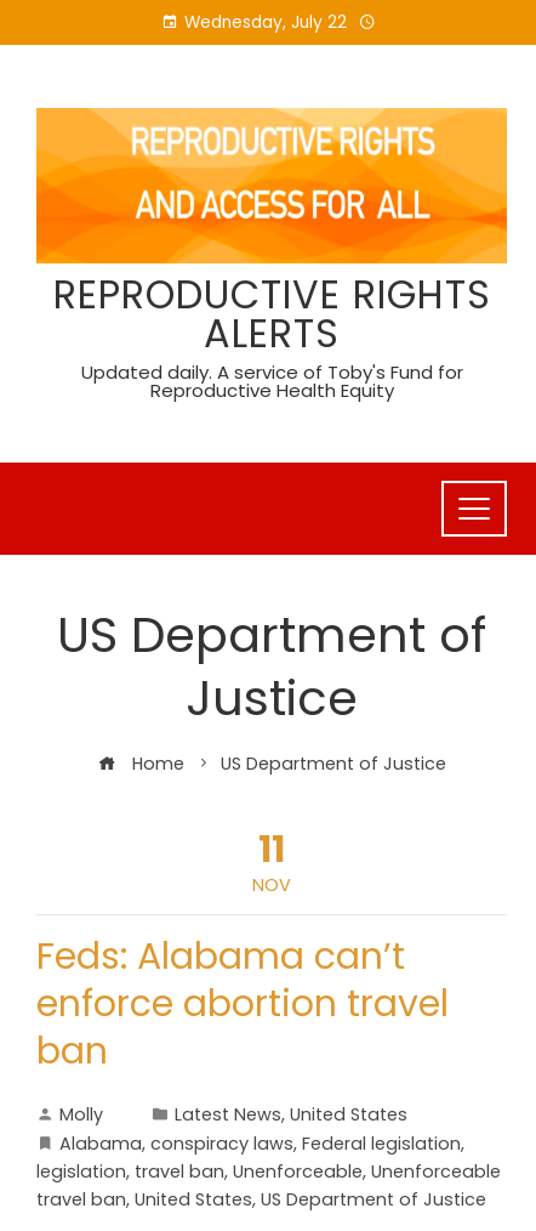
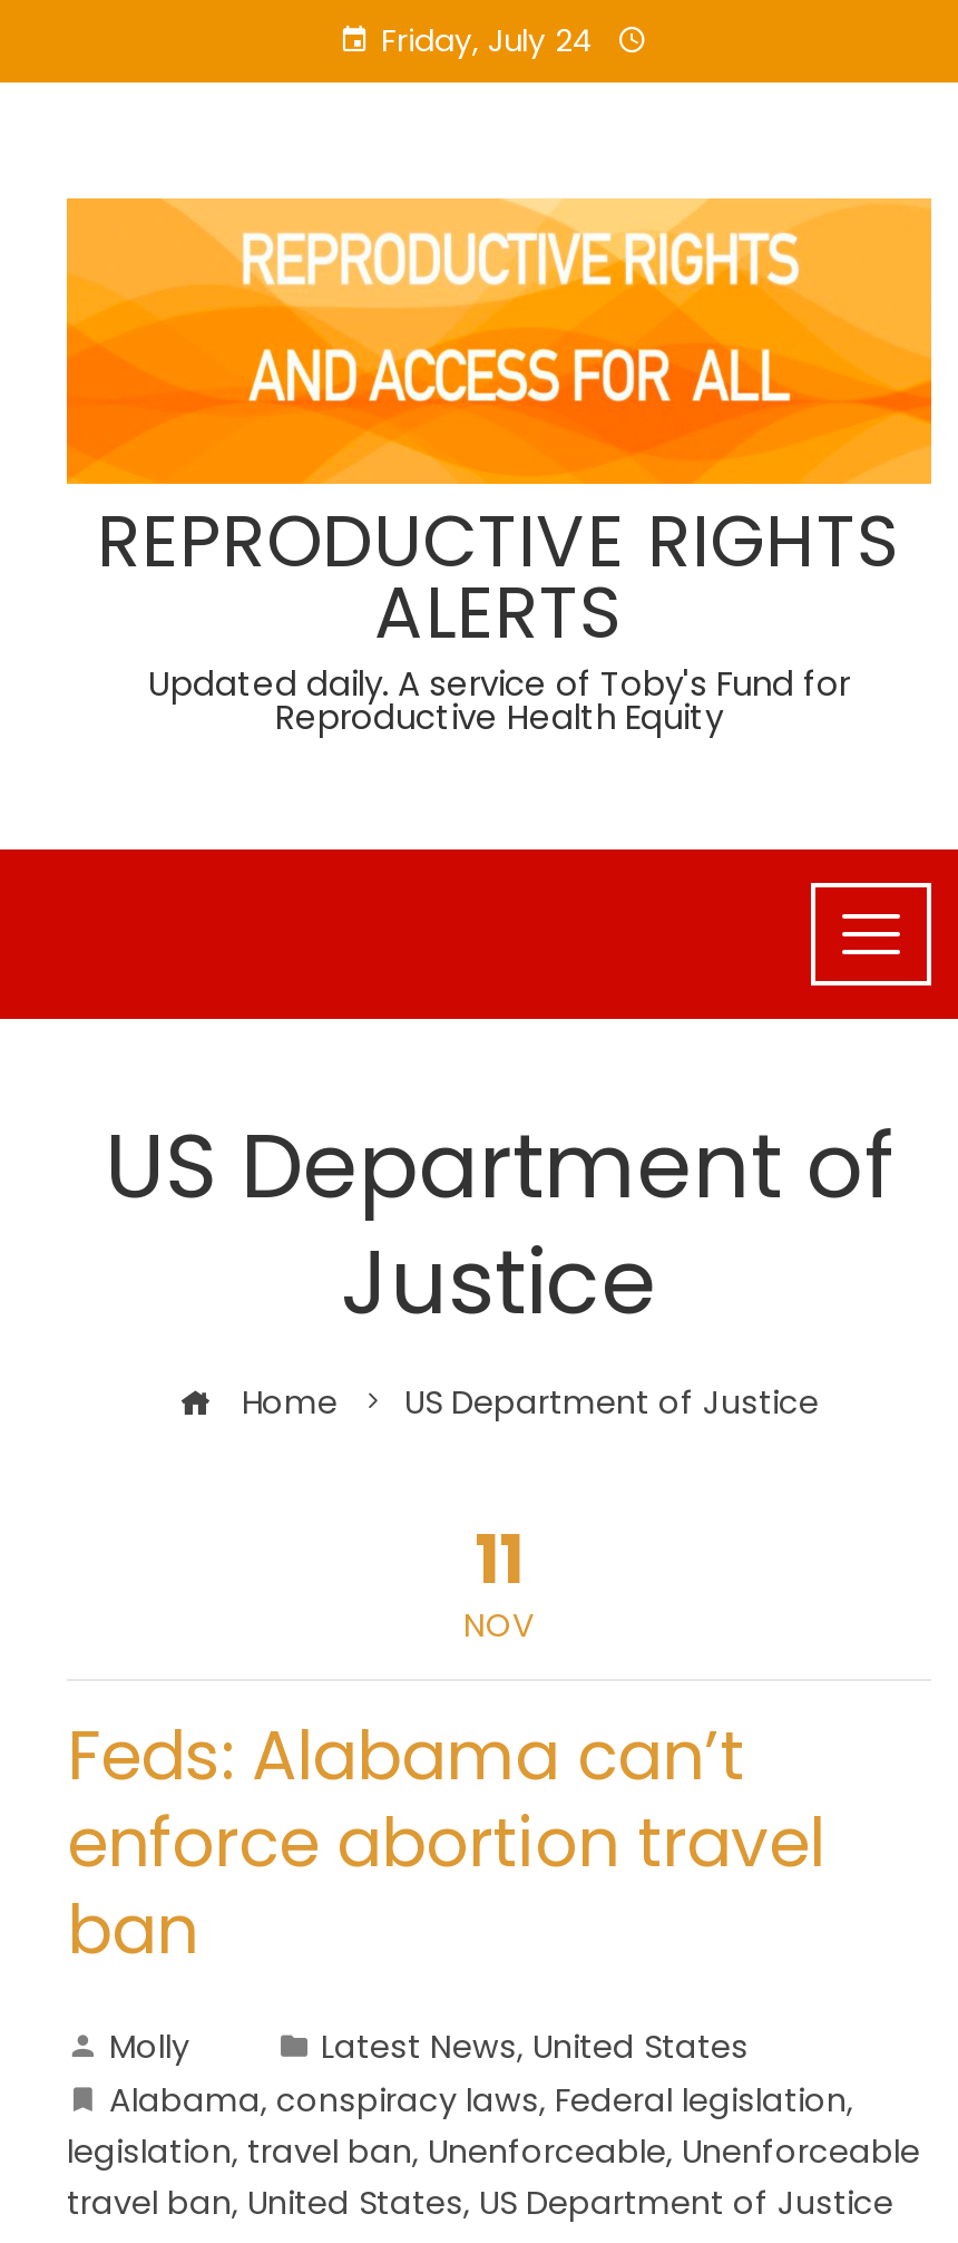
- Wednesday, July 22
+ Friday, July 24
